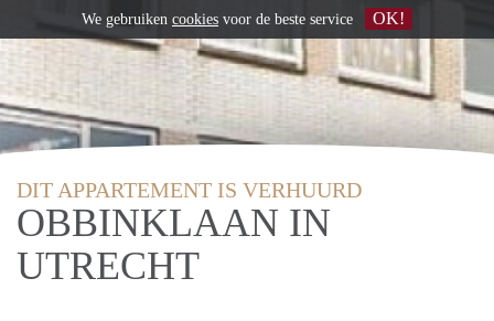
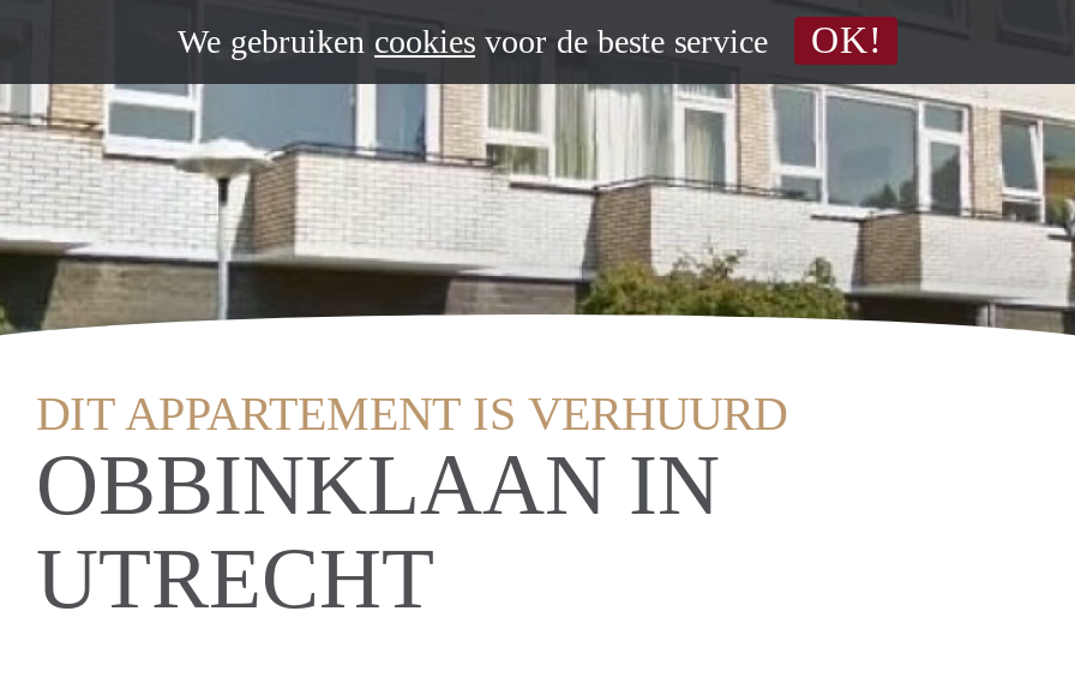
- [image]
+ [image]
